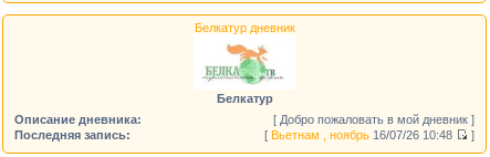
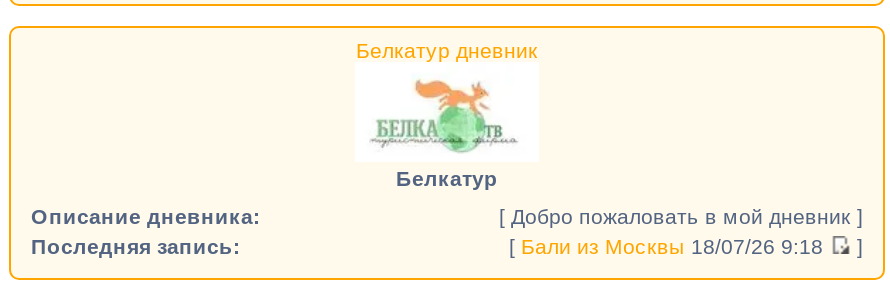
- [Вьетнам , ноябрь 16/07/26 10:48
+ [Бали из Москвы 18/07/26 9:18
